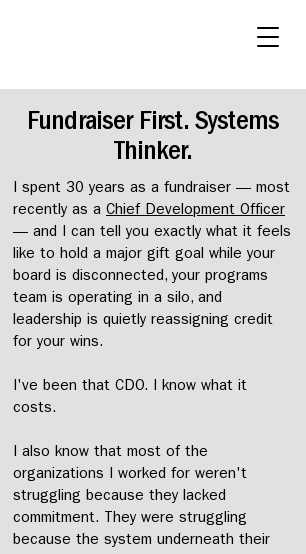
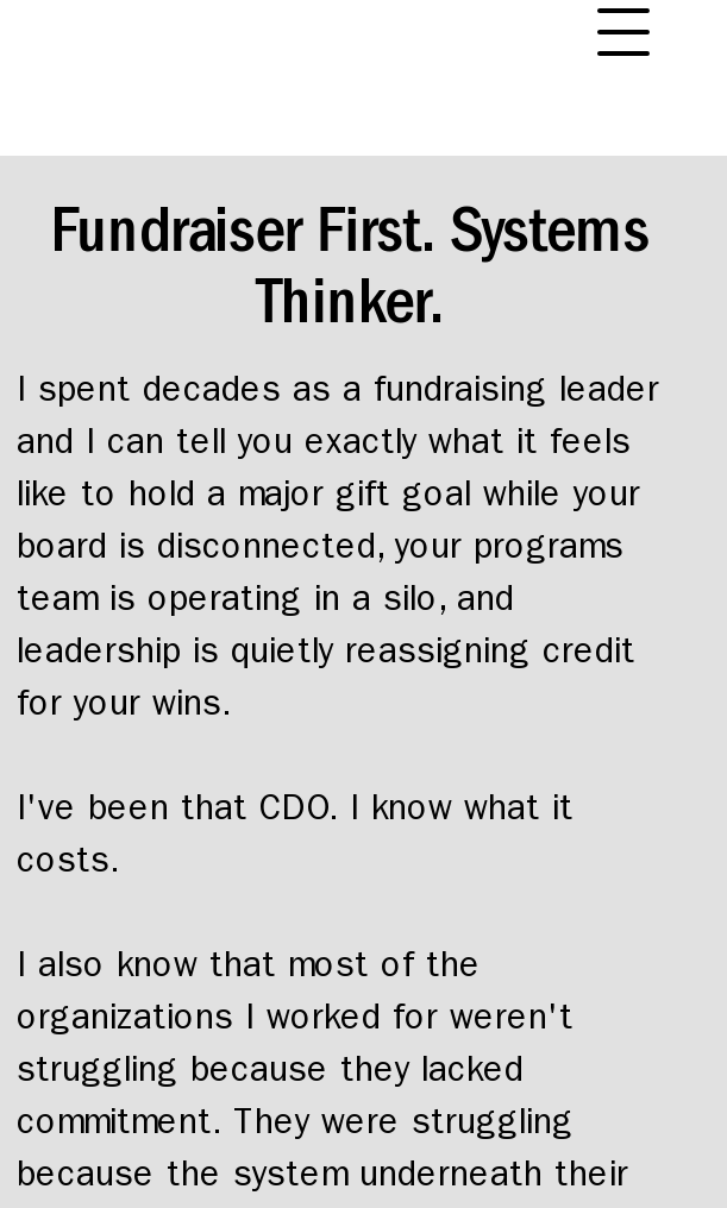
- I spent 30 years as a fundraiser — most
- recently as a Chief Development Officer
- — and I can tell you exactly what it feels
+ I spent decades as a fundraising leader
+ and I can tell you exactly what it feels
